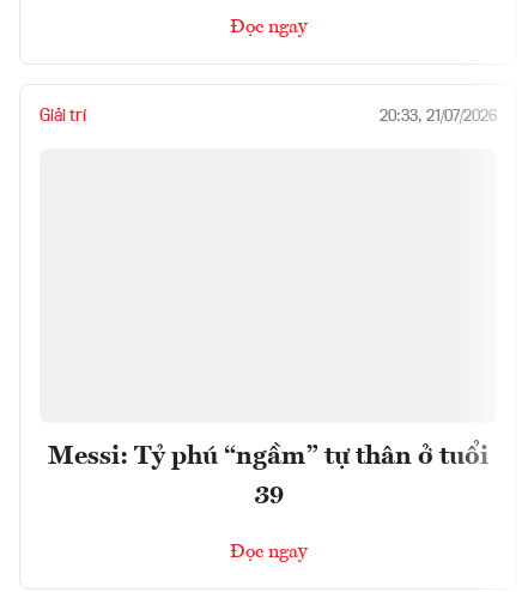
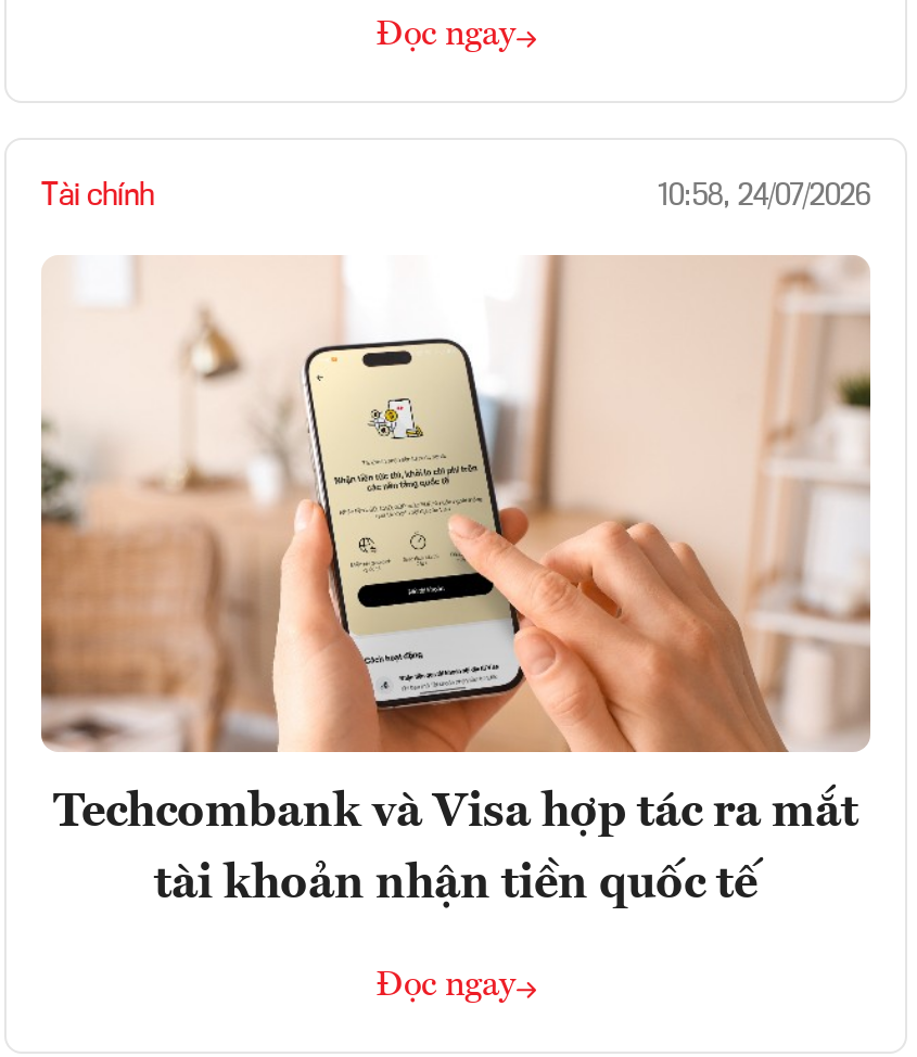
+ [image]

- Giải trí
- 20:33, 21/07/2026
+ Tài chính
+ 10:58, 24/07/2026

- Messi: Tỷ phú “ngầm” tự thân ở tuổi
+ Techcombank và Visa hợp tác ra mắt

- 39
+ tài khoản nhận tiền quốc tế
